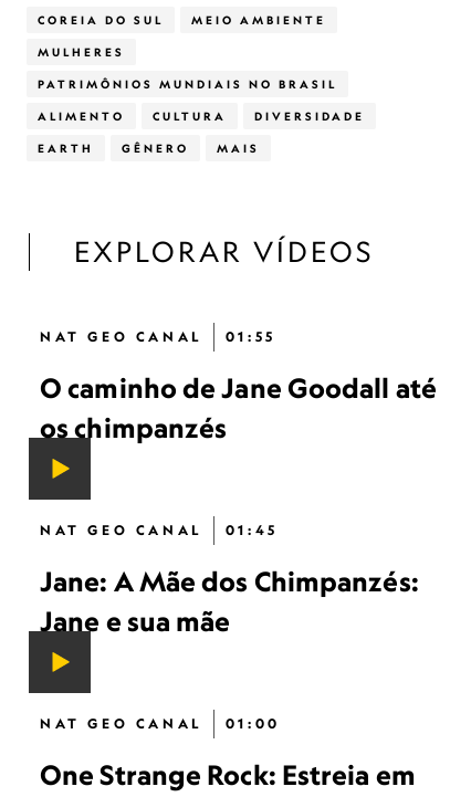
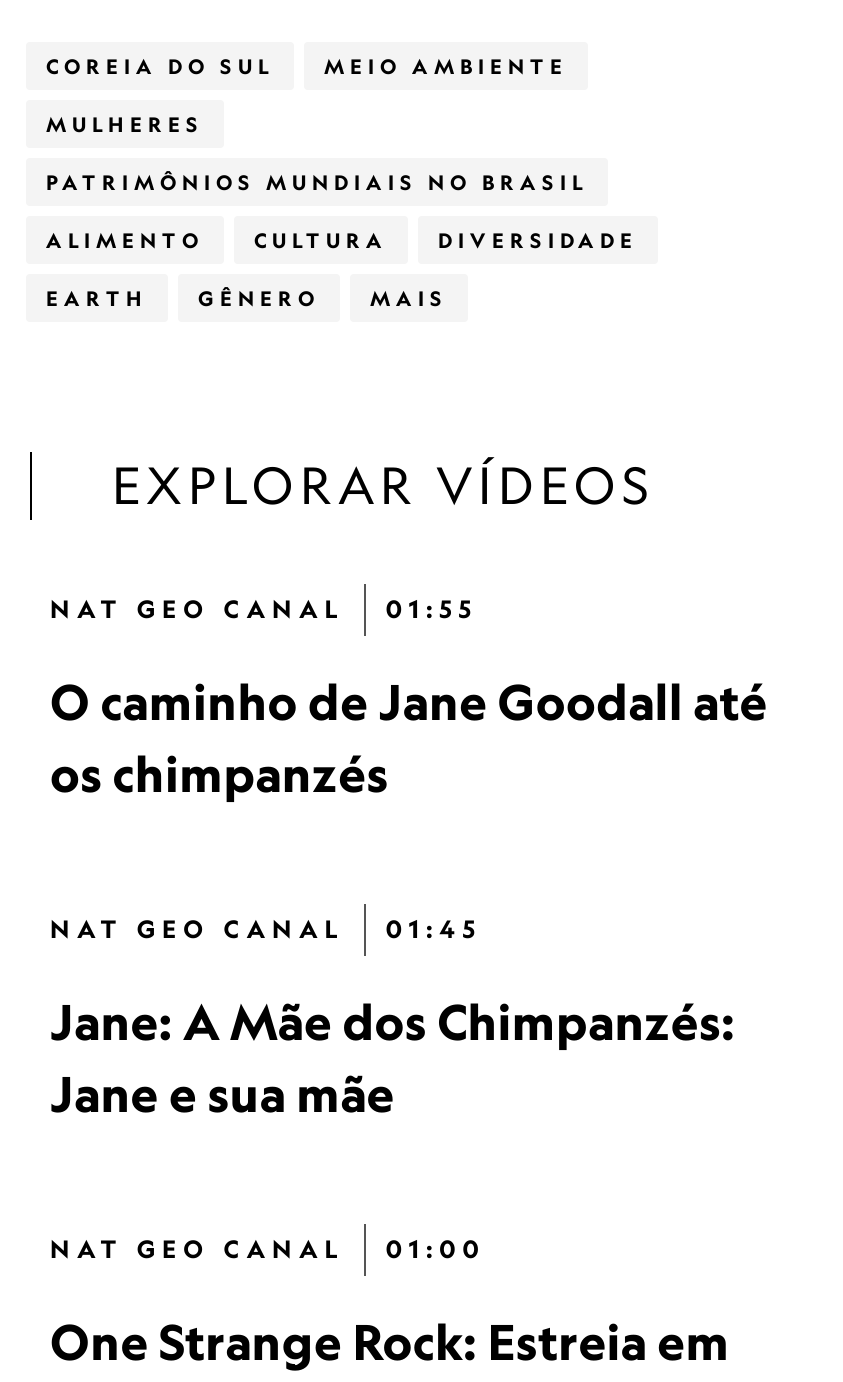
- [image]

- [image]
